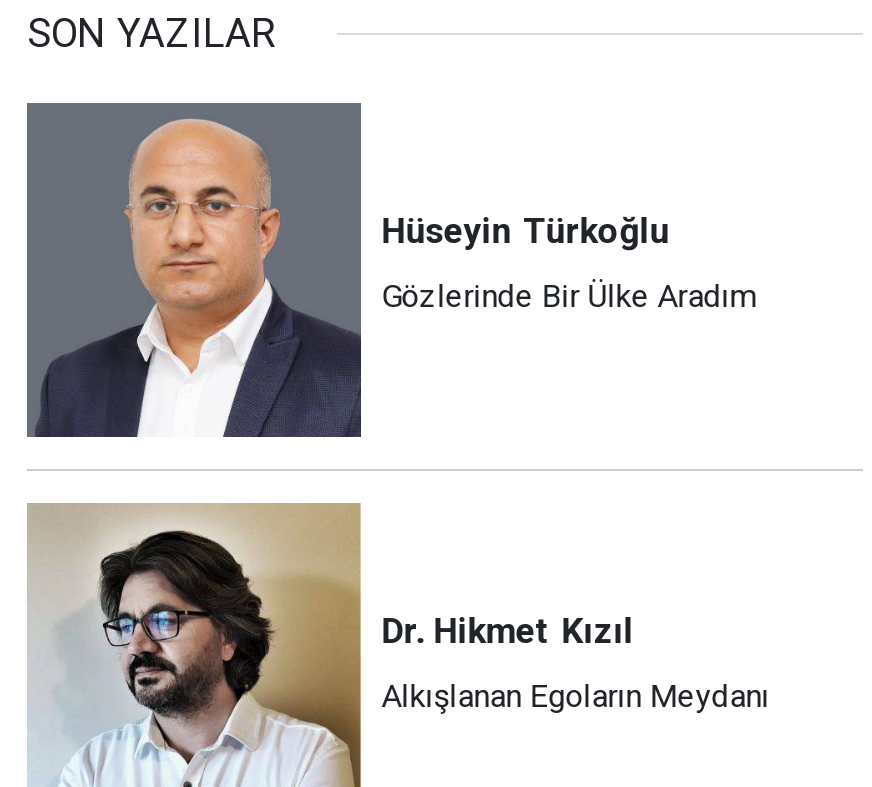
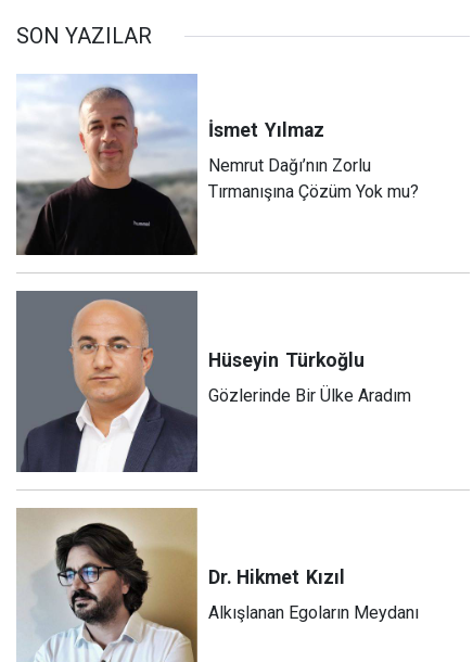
+ [image]
+ İsmet Yılmaz
+ Nemrut Dağı’nın Zorlu
+ Tırmanışına Çözüm Yok mu?
